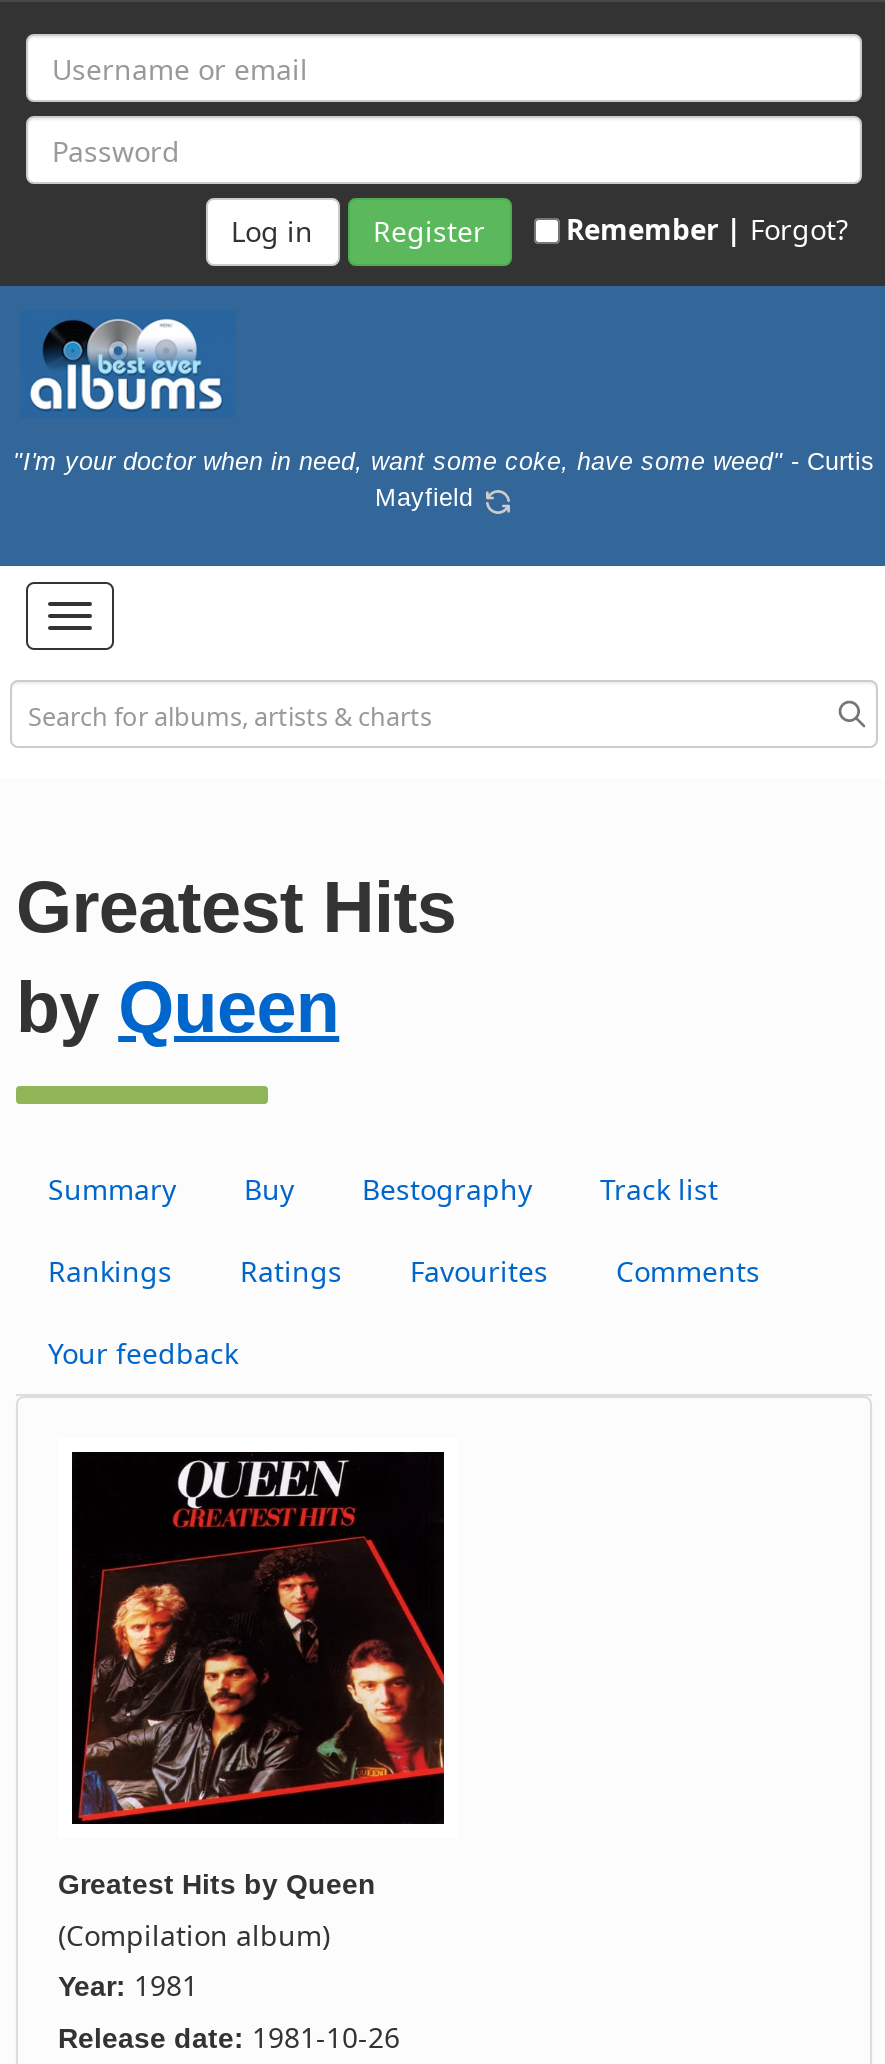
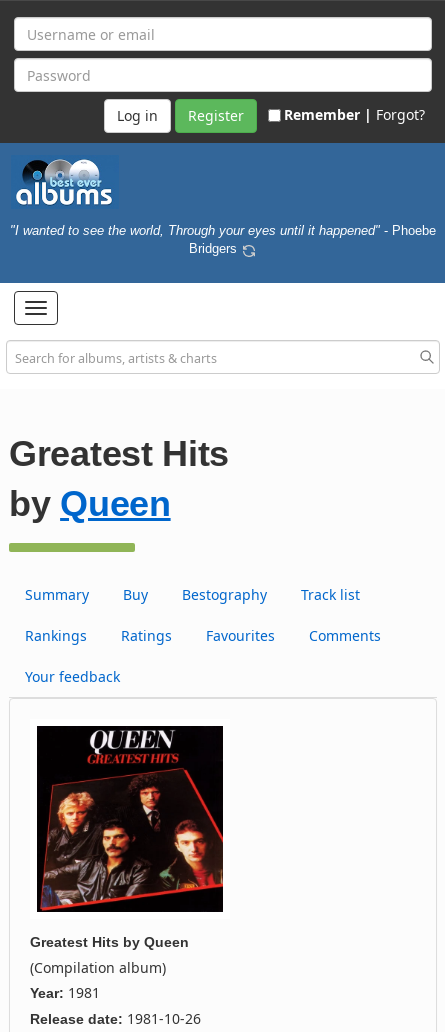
- "I'm your doctor when in need, want some coke, have some weed" - Curtis
- Mayfield
+ "I wanted to see the world, Through your eyes until it happened" - Phoebe
+ Bridgers
